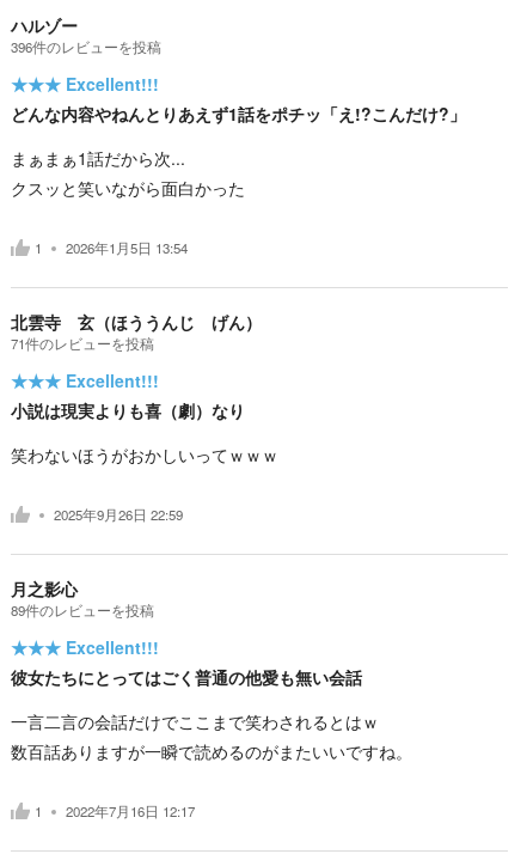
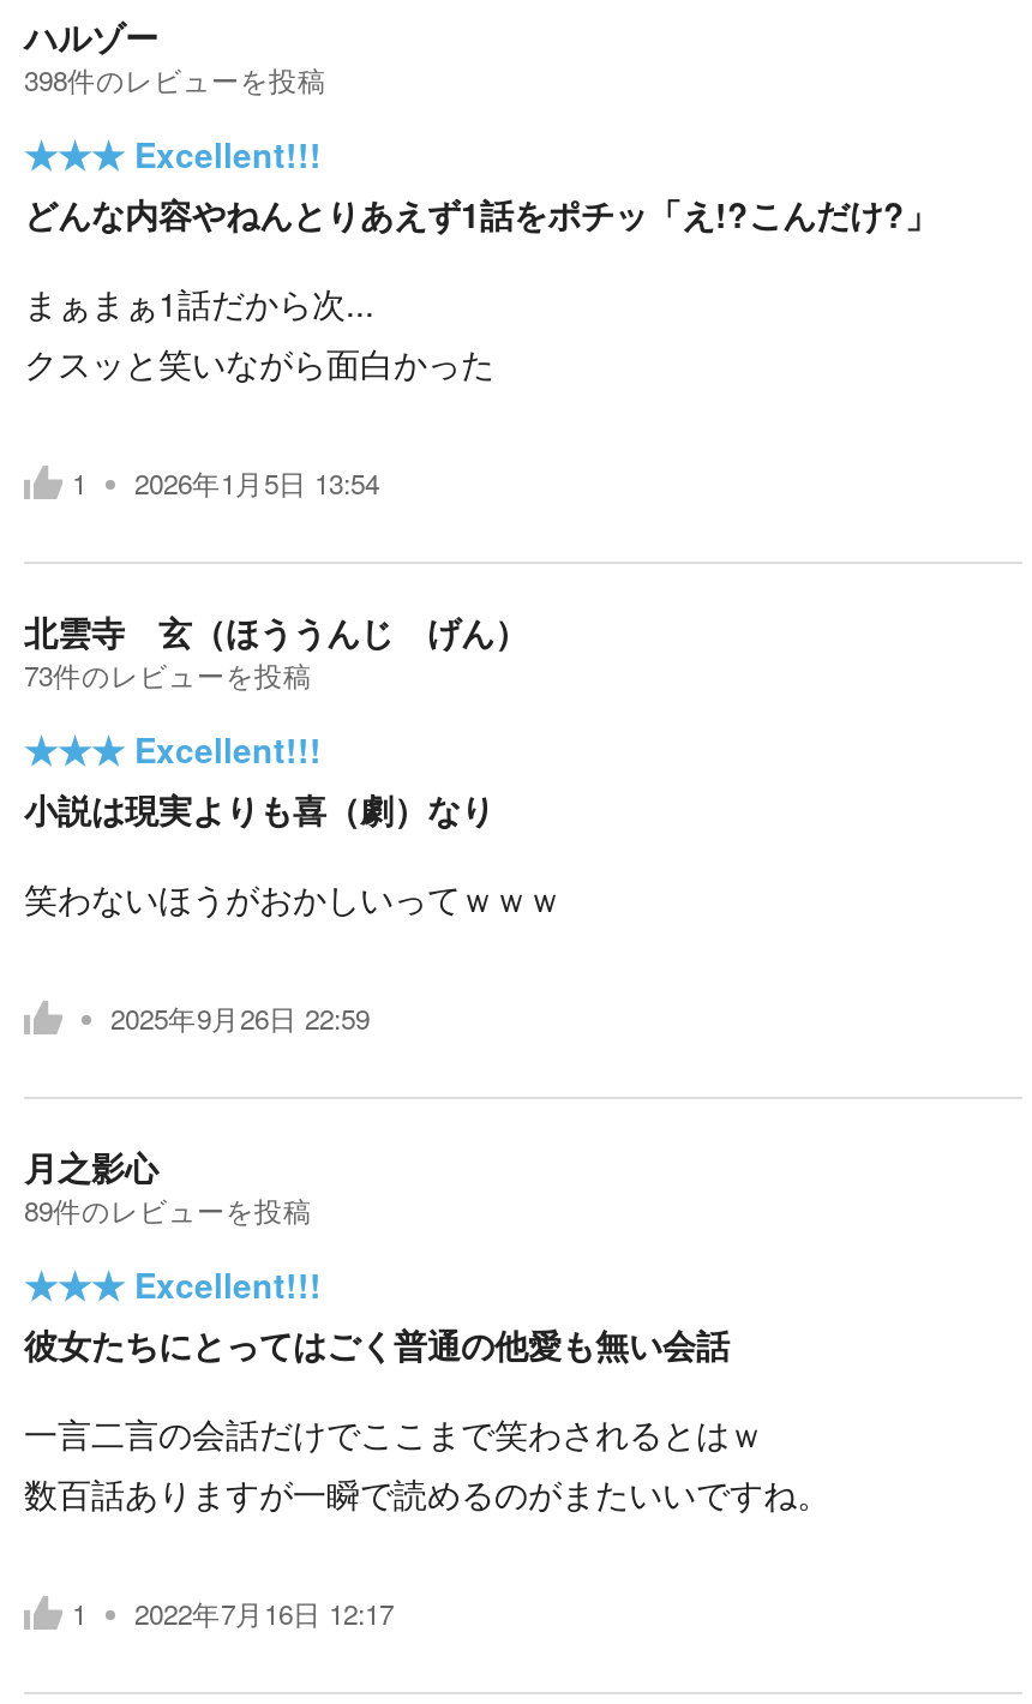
- 396件のレビューを投稿
+ 398件のレビューを投稿

- 71件のレビューを投稿
+ 73件のレビューを投稿
